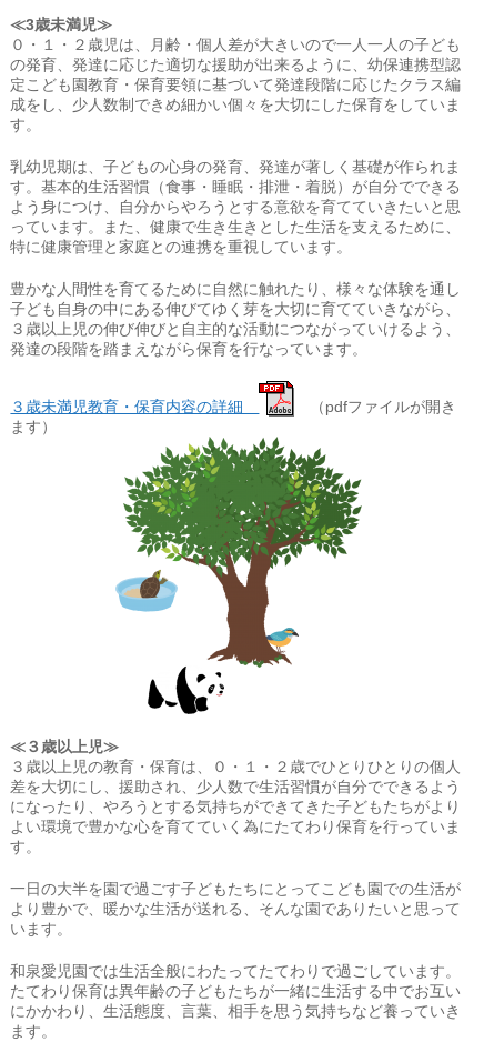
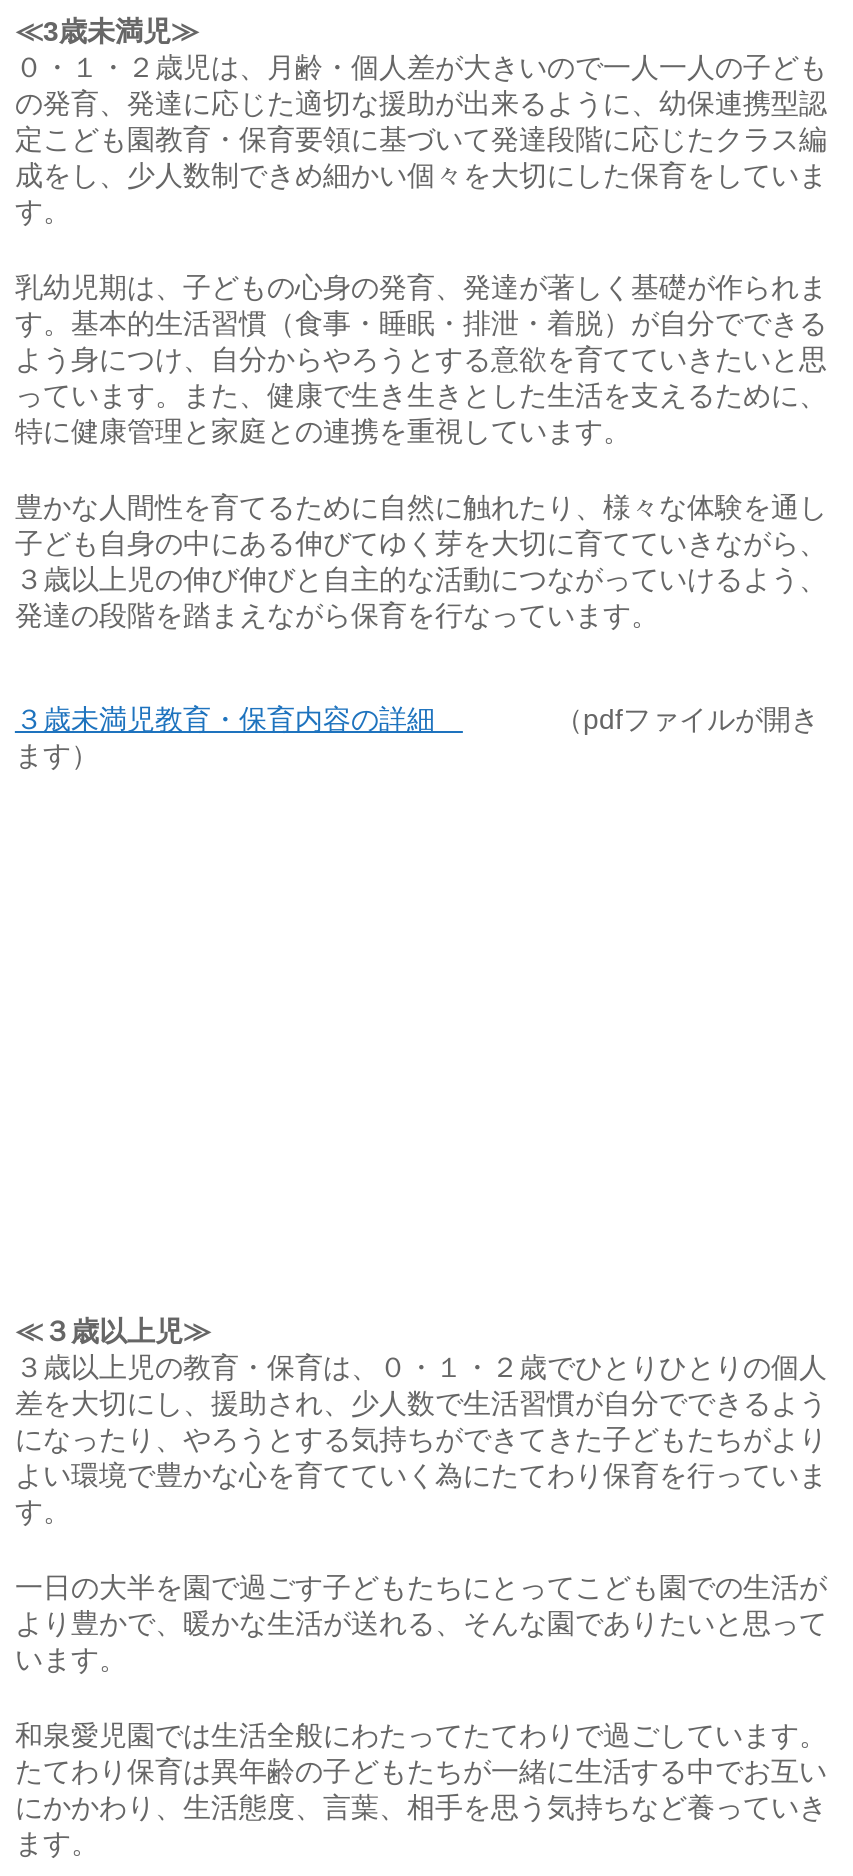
- [image]

- [image]
